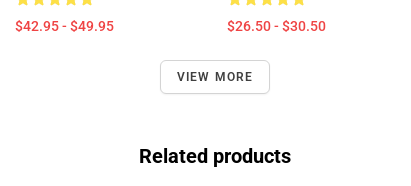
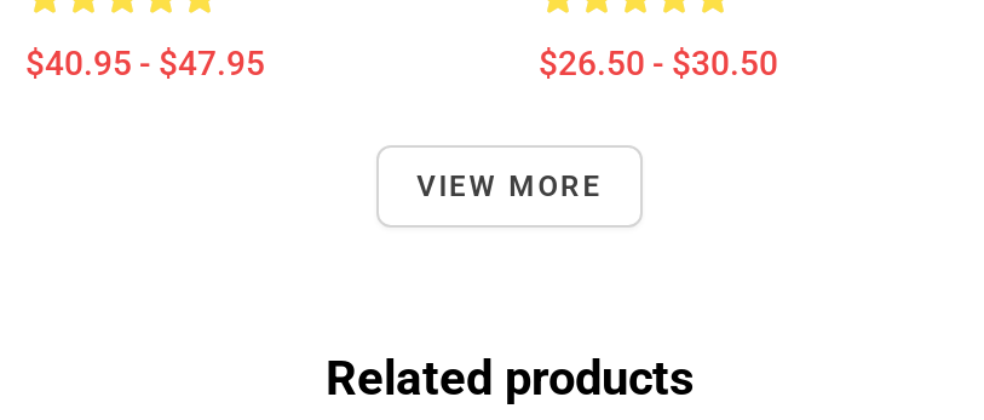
- $42.95 - $49.95
+ $40.95 - $47.95
